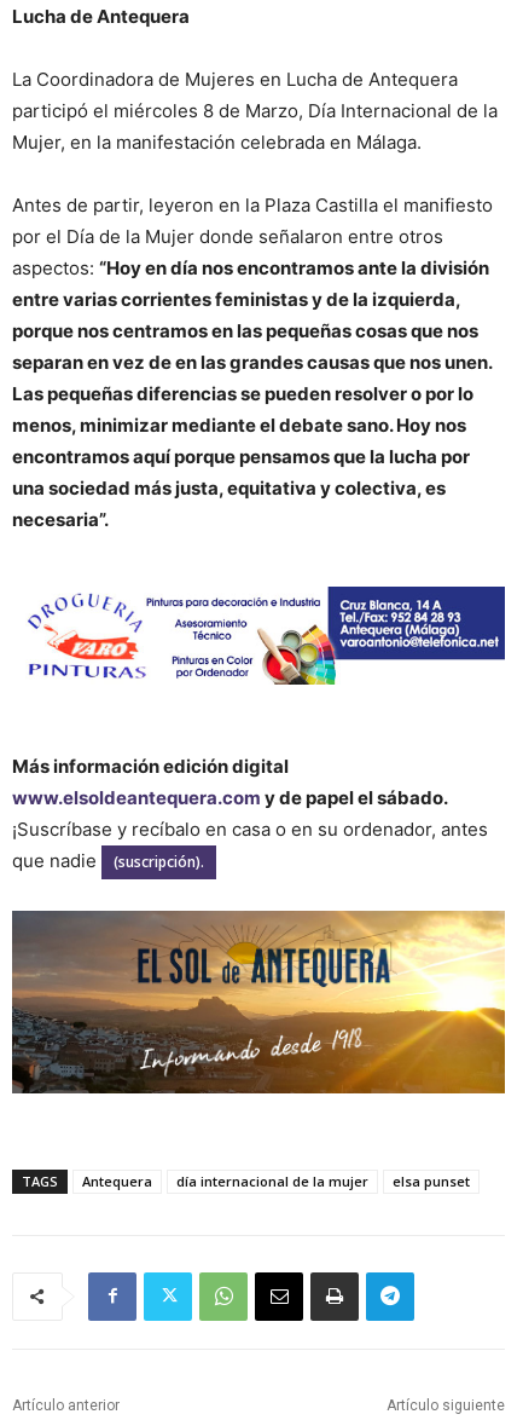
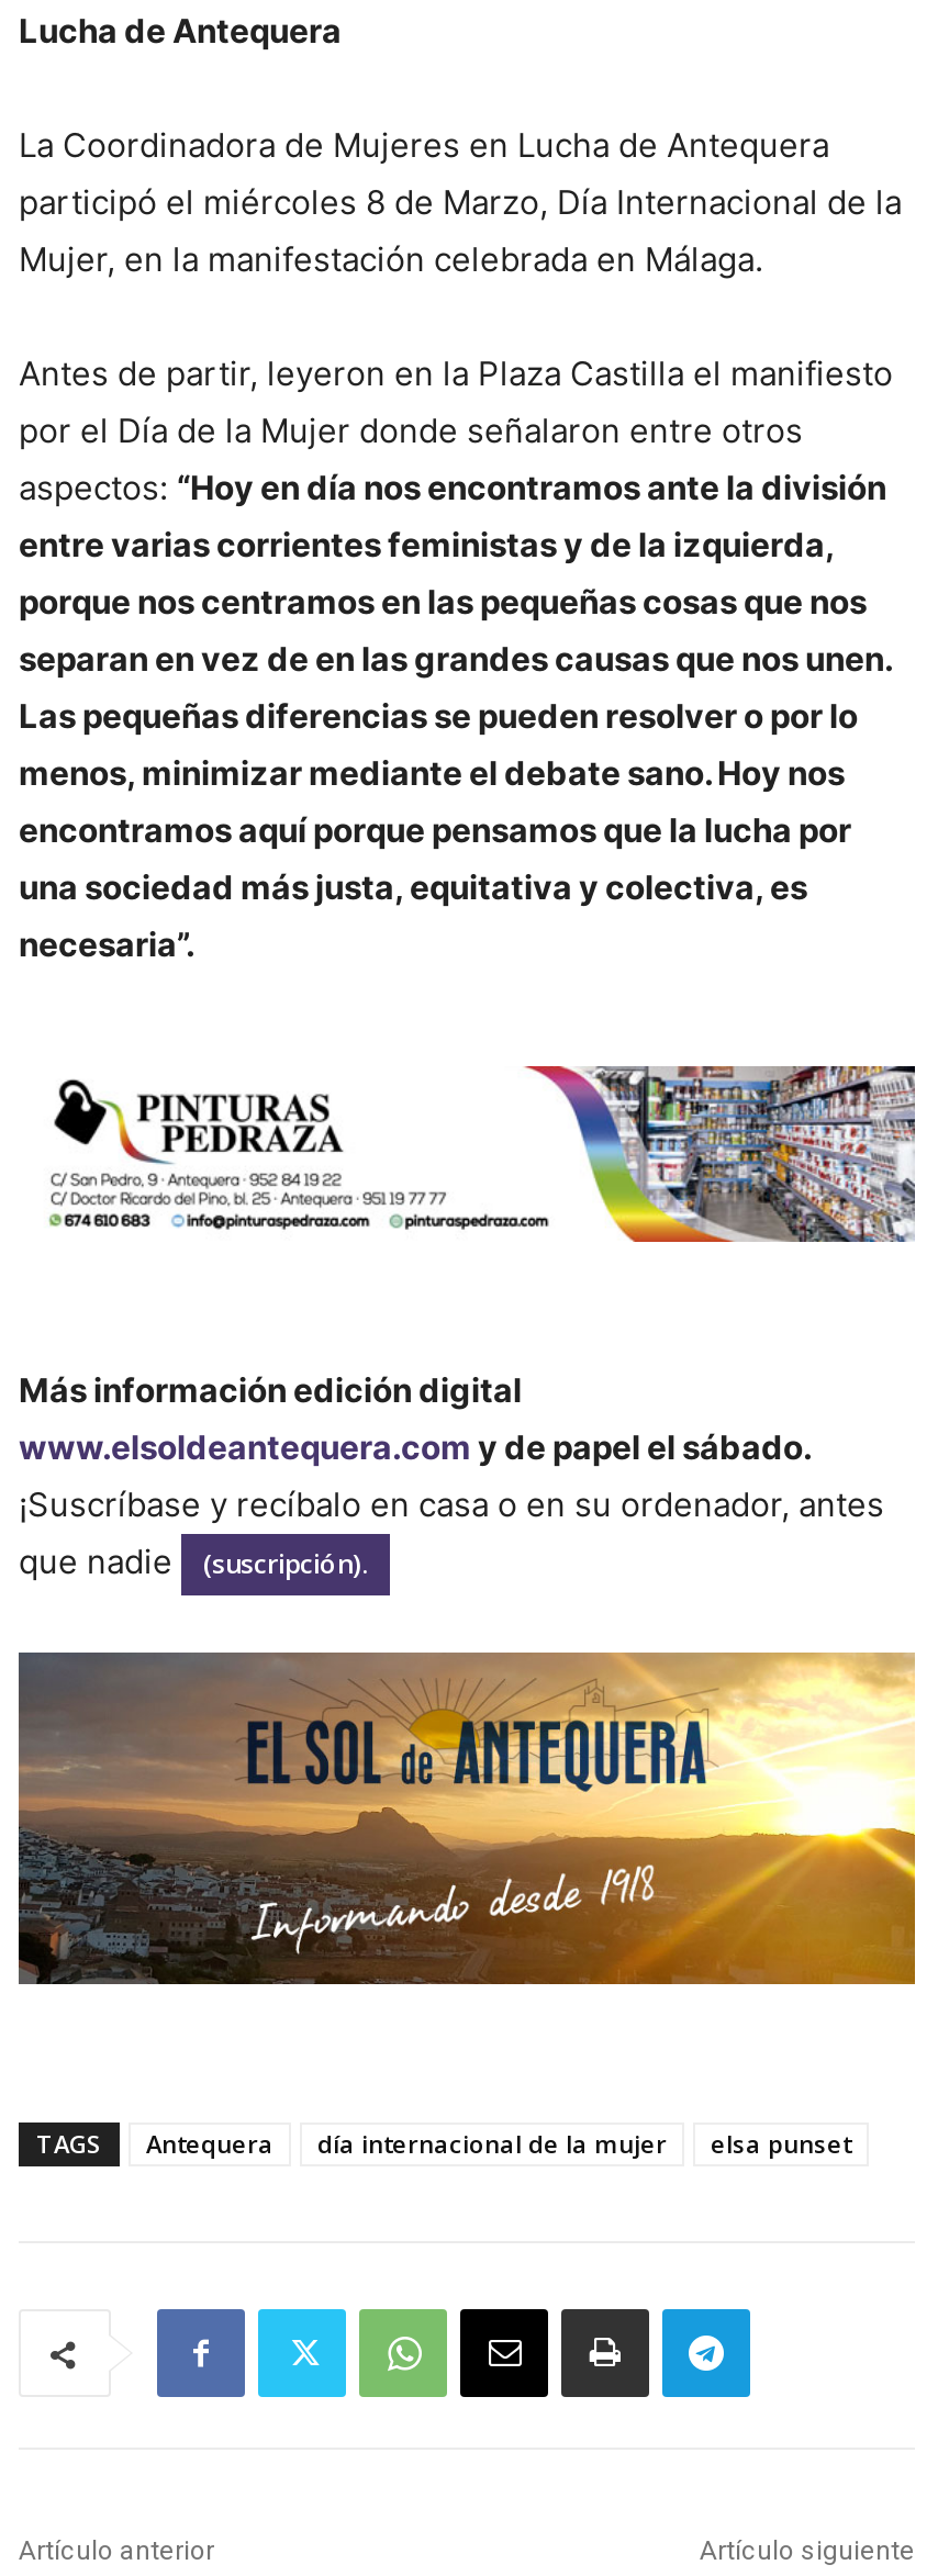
- [image]
+ [image]
